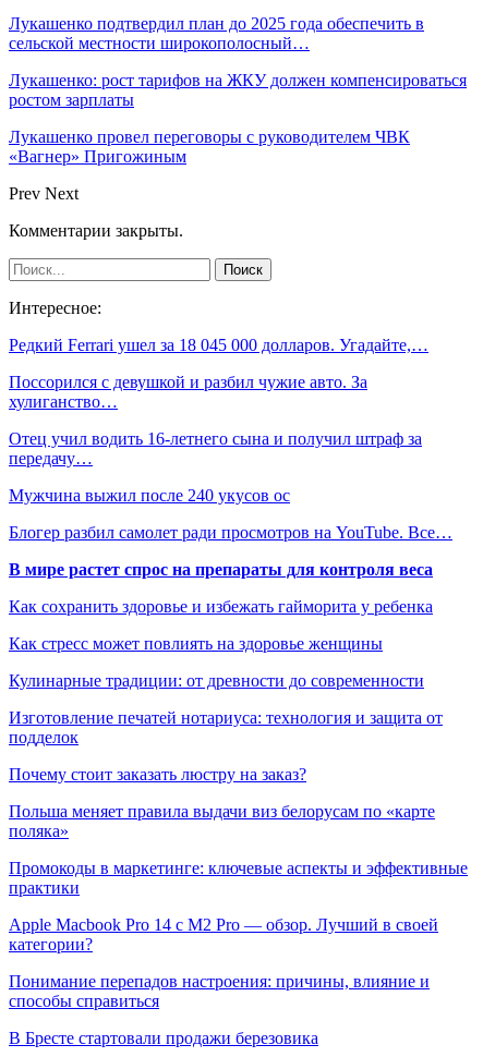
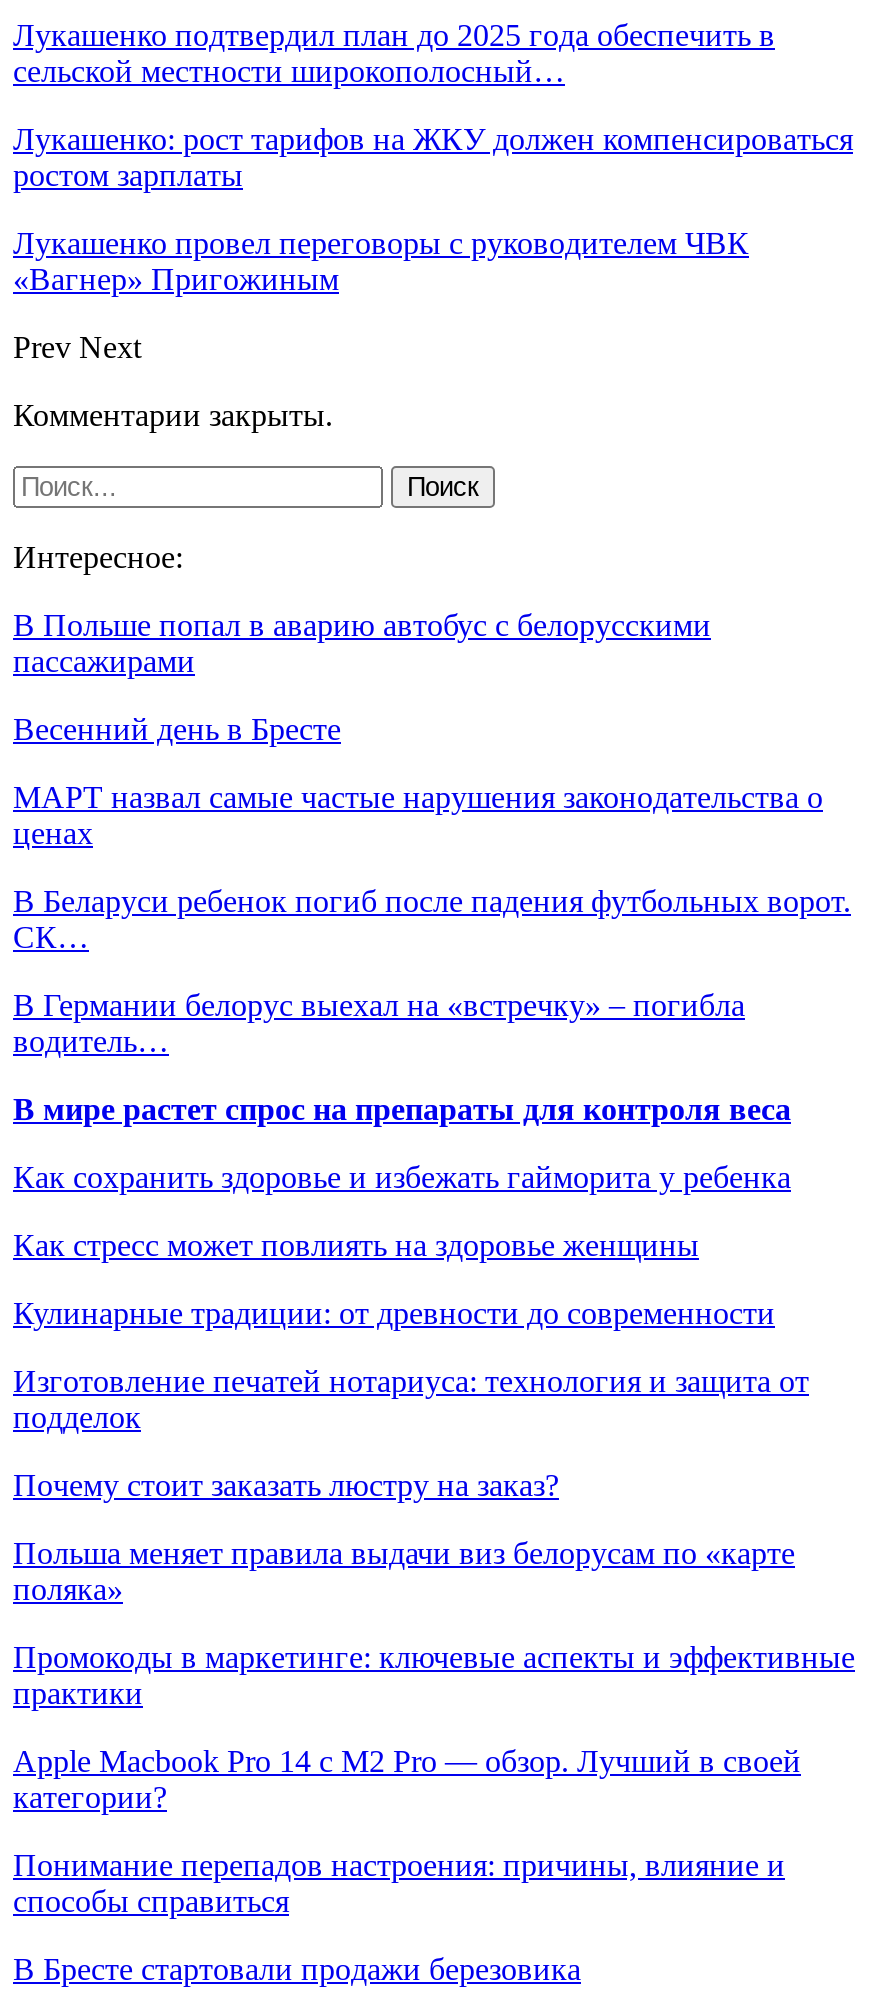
- Редкий Ferrari ушел за 18 045 000 долларов. Угадайте,…
+ В Польше попал в аварию автобус с белорусскими
+ пассажирами

- Поссорился с девушкой и разбил чужие авто. За
- хулиганство…
+ Весенний день в Бресте

- Отец учил водить 16-летнего сына и получил штраф за
- передачу…
+ МАРТ назвал самые частые нарушения законодательства о
+ ценах

- Мужчина выжил после 240 укусов ос
+ В Беларуси ребенок погиб после падения футбольных ворот.
+ СК…

- Блогер разбил самолет ради просмотров на YouTube. Все…
+ В Германии белорус выехал на «встречку» – погибла
+ водитель…
